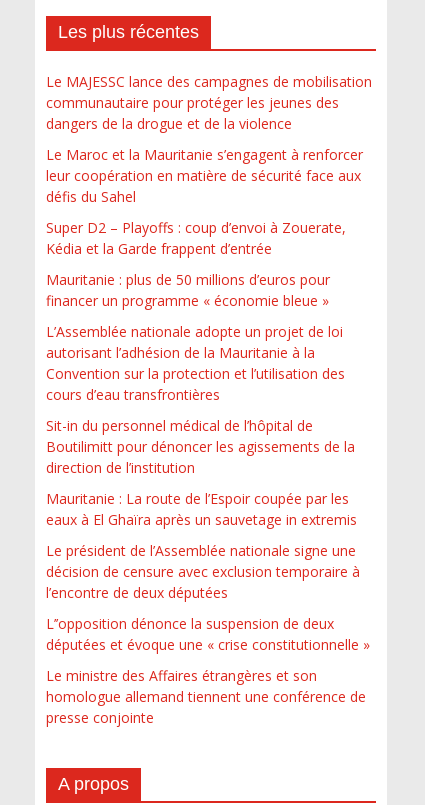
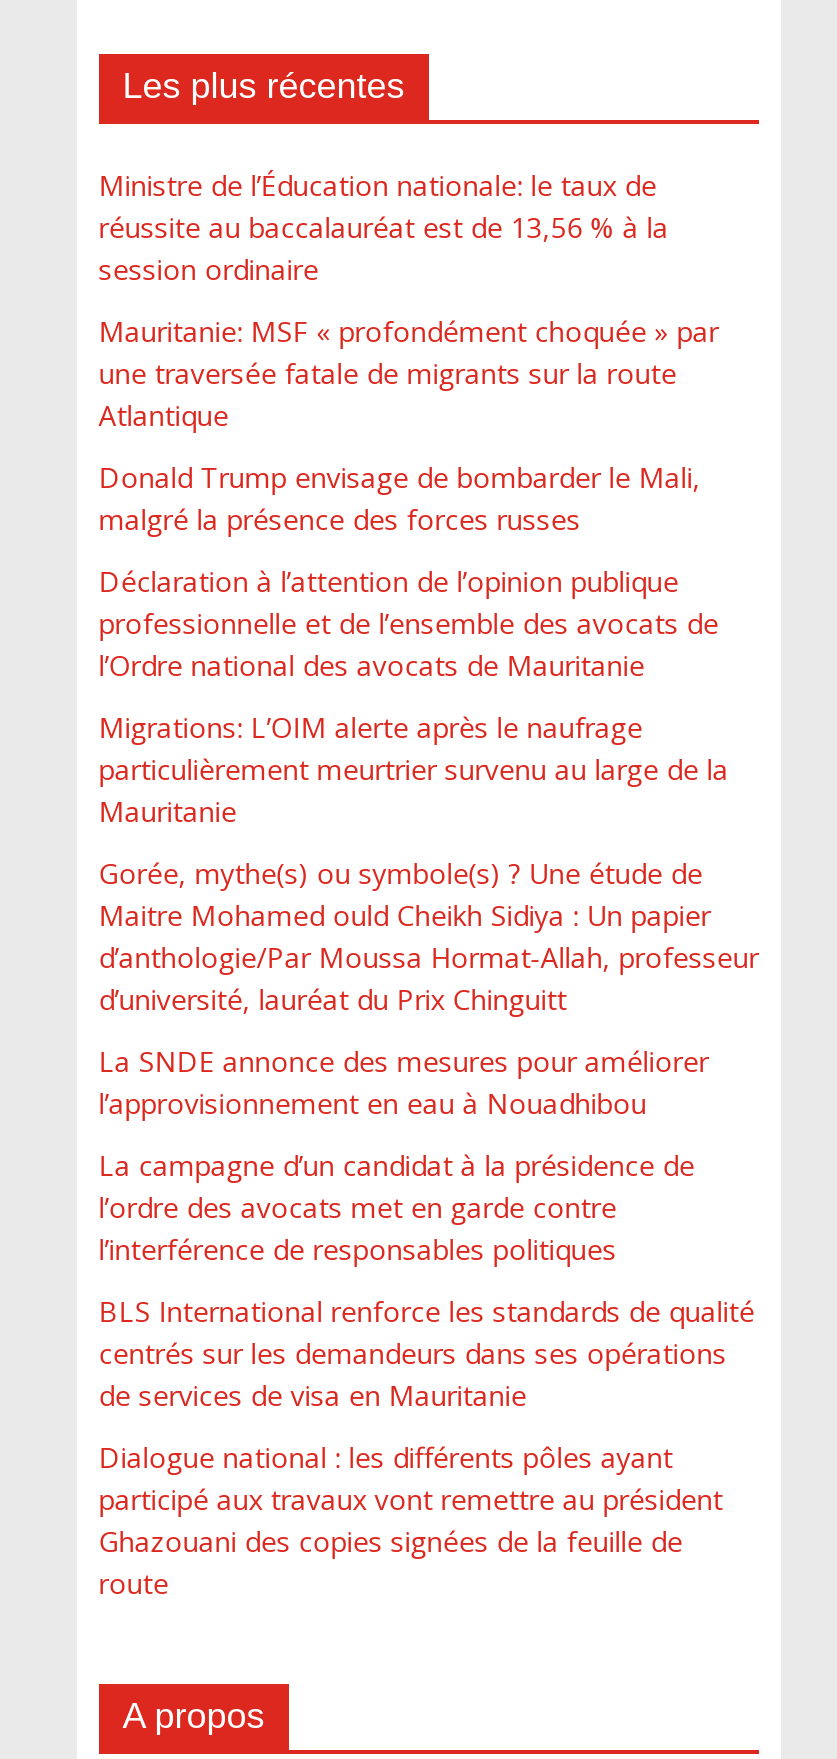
- Le MAJESSC lance des campagnes de mobilisation
- communautaire pour protéger les jeunes des
- dangers de la drogue et de la violence
+ Ministre de l’Éducation nationale: le taux de
+ réussite au baccalauréat est de 13,56 % à la
+ session ordinaire

- Le Maroc et la Mauritanie s’engagent à renforcer
- leur coopération en matière de sécurité face aux
- défis du Sahel
+ Mauritanie: MSF « profondément choquée » par
+ une traversée fatale de migrants sur la route
+ Atlantique

- Super D2 – Playoffs : coup d’envoi à Zouerate,
- Kédia et la Garde frappent d’entrée
+ Donald Trump envisage de bombarder le Mali,
+ malgré la présence des forces russes

- Mauritanie : plus de 50 millions d’euros pour
- financer un programme « économie bleue »
+ Déclaration à l’attention de l’opinion publique
+ professionnelle et de l’ensemble des avocats de
+ l’Ordre national des avocats de Mauritanie

- L’Assemblée nationale adopte un projet de loi
- autorisant l’adhésion de la Mauritanie à la
- Convention sur la protection et l’utilisation des
- cours d’eau transfrontières
+ Migrations: L’OIM alerte après le naufrage
+ particulièrement meurtrier survenu au large de la
+ Mauritanie

- Sit-in du personnel médical de l’hôpital de
- Boutilimitt pour dénoncer les agissements de la
- direction de l’institution
+ Gorée, mythe(s) ou symbole(s) ? Une étude de
+ Maitre Mohamed ould Cheikh Sidiya : Un papier
+ d’anthologie/Par Moussa Hormat-Allah, professeur
+ d’université, lauréat du Prix Chinguitt

- Mauritanie : La route de l’Espoir coupée par les
- eaux à El Ghaïra après un sauvetage in extremis
+ La SNDE annonce des mesures pour améliorer
+ l’approvisionnement en eau à Nouadhibou

- Le président de l’Assemblée nationale signe une
- décision de censure avec exclusion temporaire à
- l’encontre de deux députées
+ La campagne d’un candidat à la présidence de
+ l’ordre des avocats met en garde contre
+ l’interférence de responsables politiques

- L’’opposition dénonce la suspension de deux
- députées et évoque une « crise constitutionnelle »
+ BLS International renforce les standards de qualité
+ centrés sur les demandeurs dans ses opérations
+ de services de visa en Mauritanie

- Le ministre des Affaires étrangères et son
- homologue allemand tiennent une conférence de
- presse conjointe
+ Dialogue national : les différents pôles ayant
+ participé aux travaux vont remettre au président
+ Ghazouani des copies signées de la feuille de
+ route
